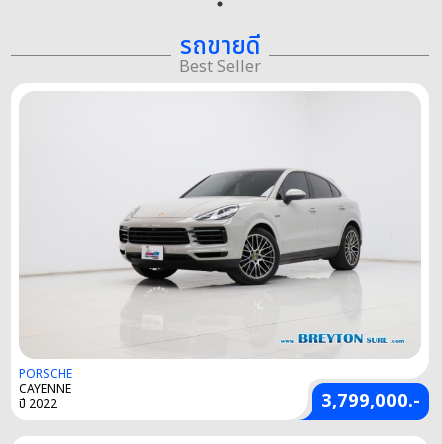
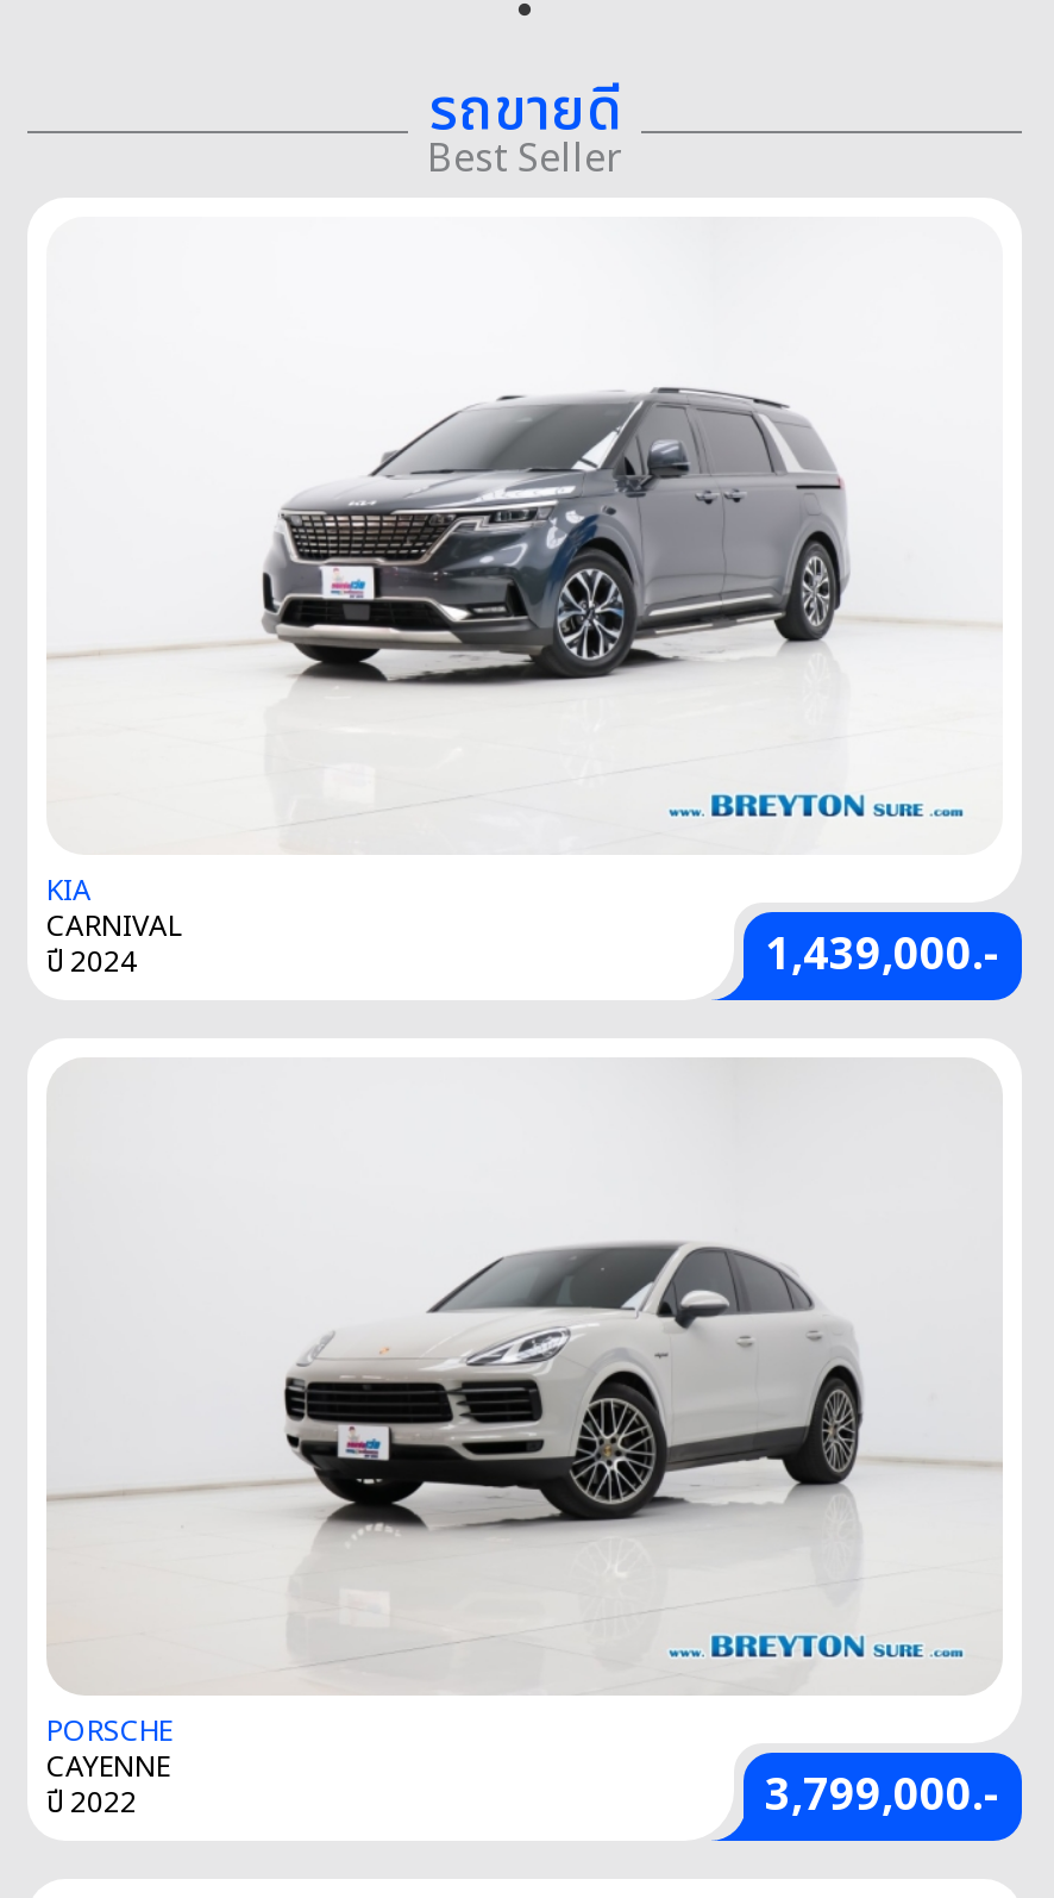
+ KIA
+ CARNIVAL
+ ปี 2024
+ 1,439,000.-

+ [image]
